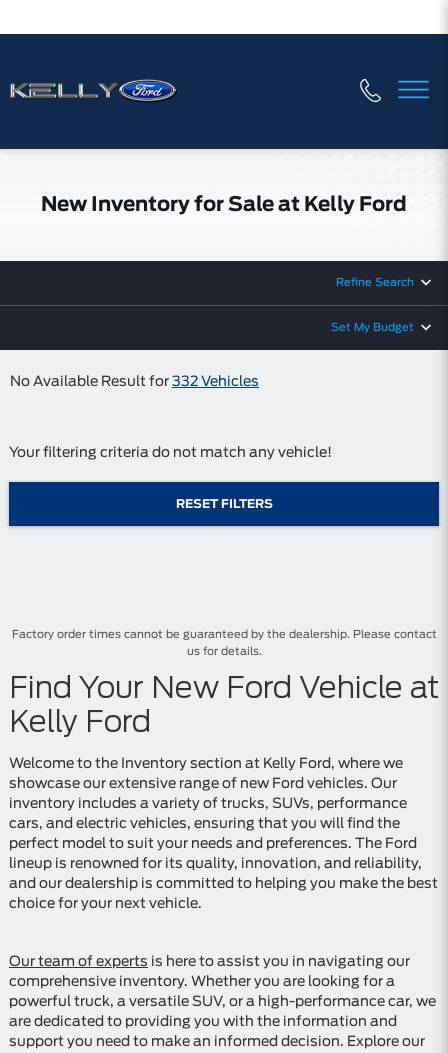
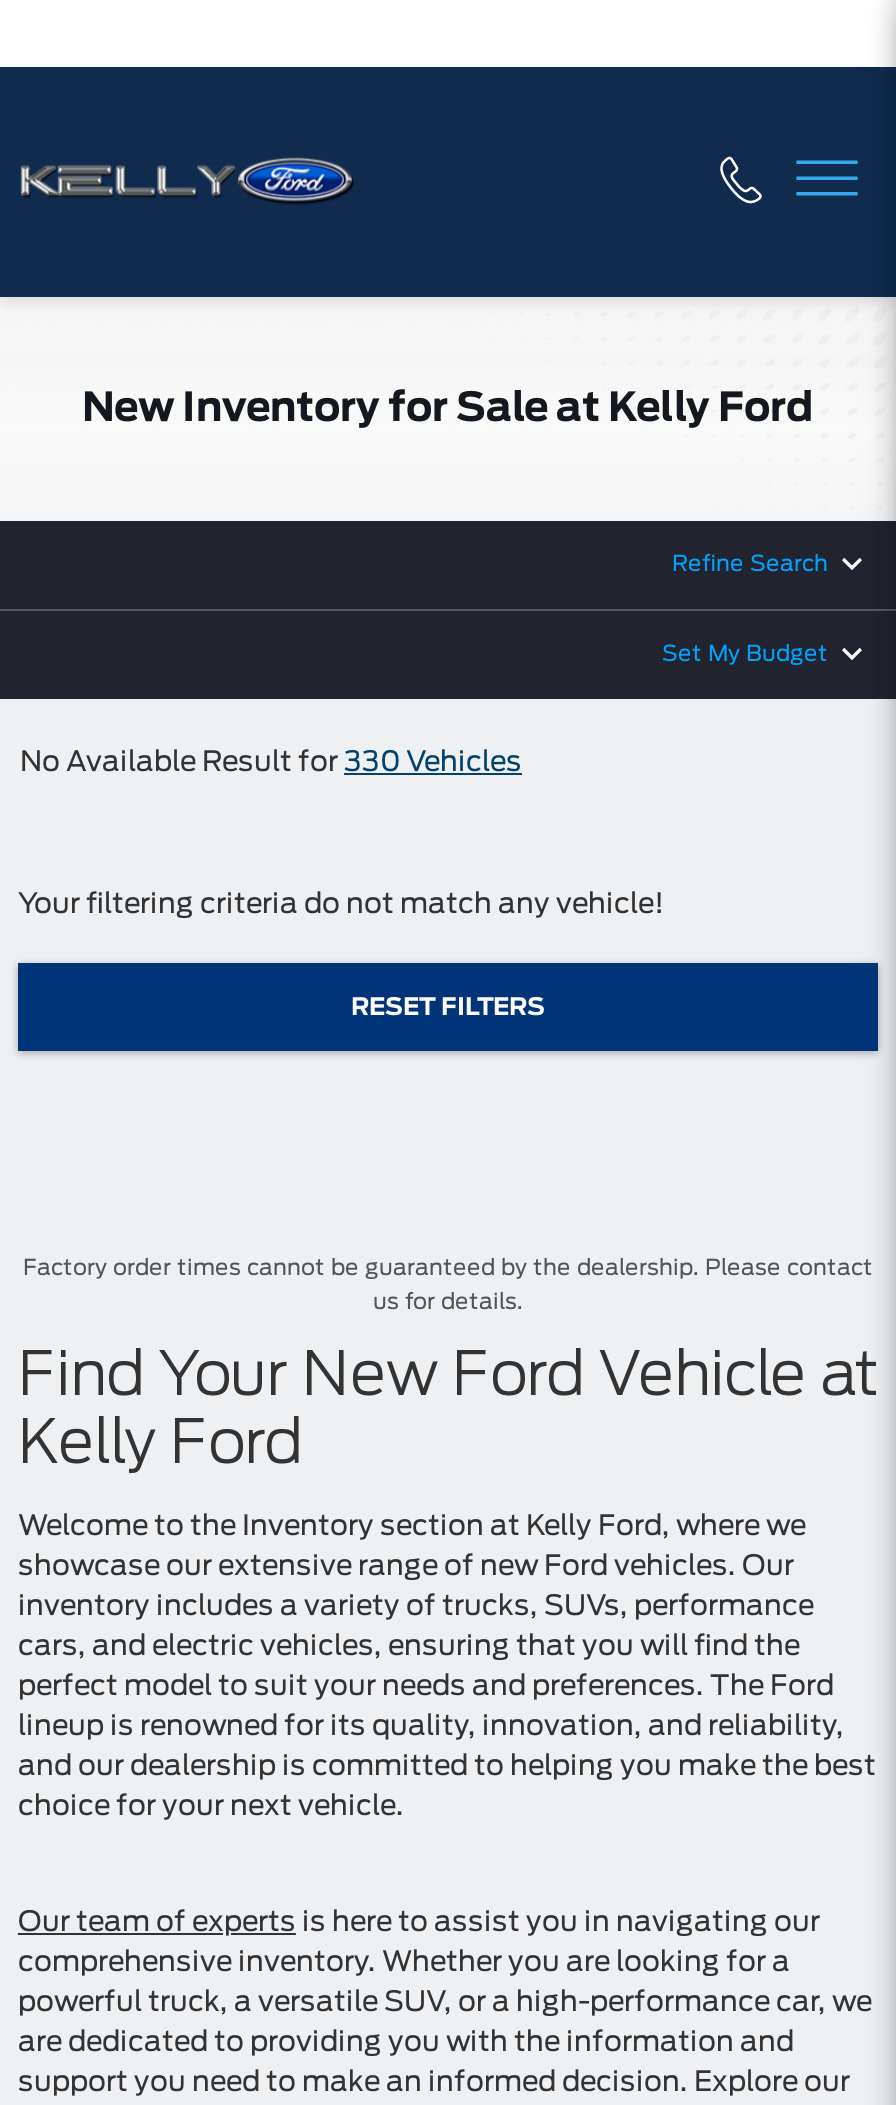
- No Available Result for 332 Vehicles
+ No Available Result for 330 Vehicles
